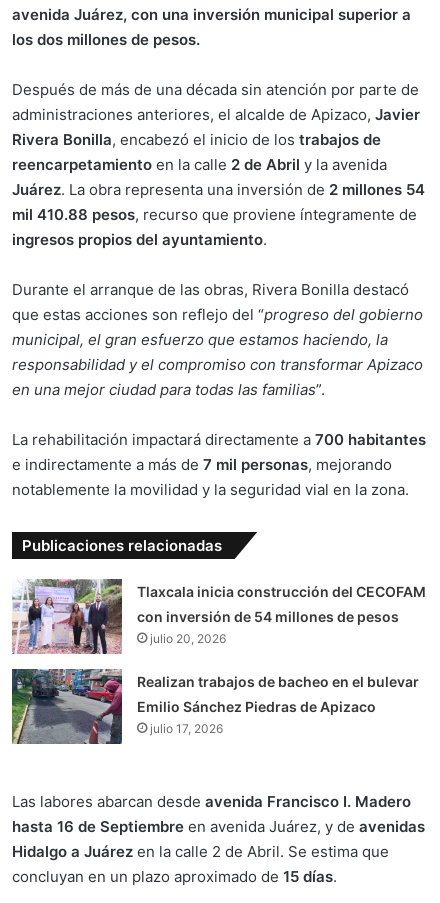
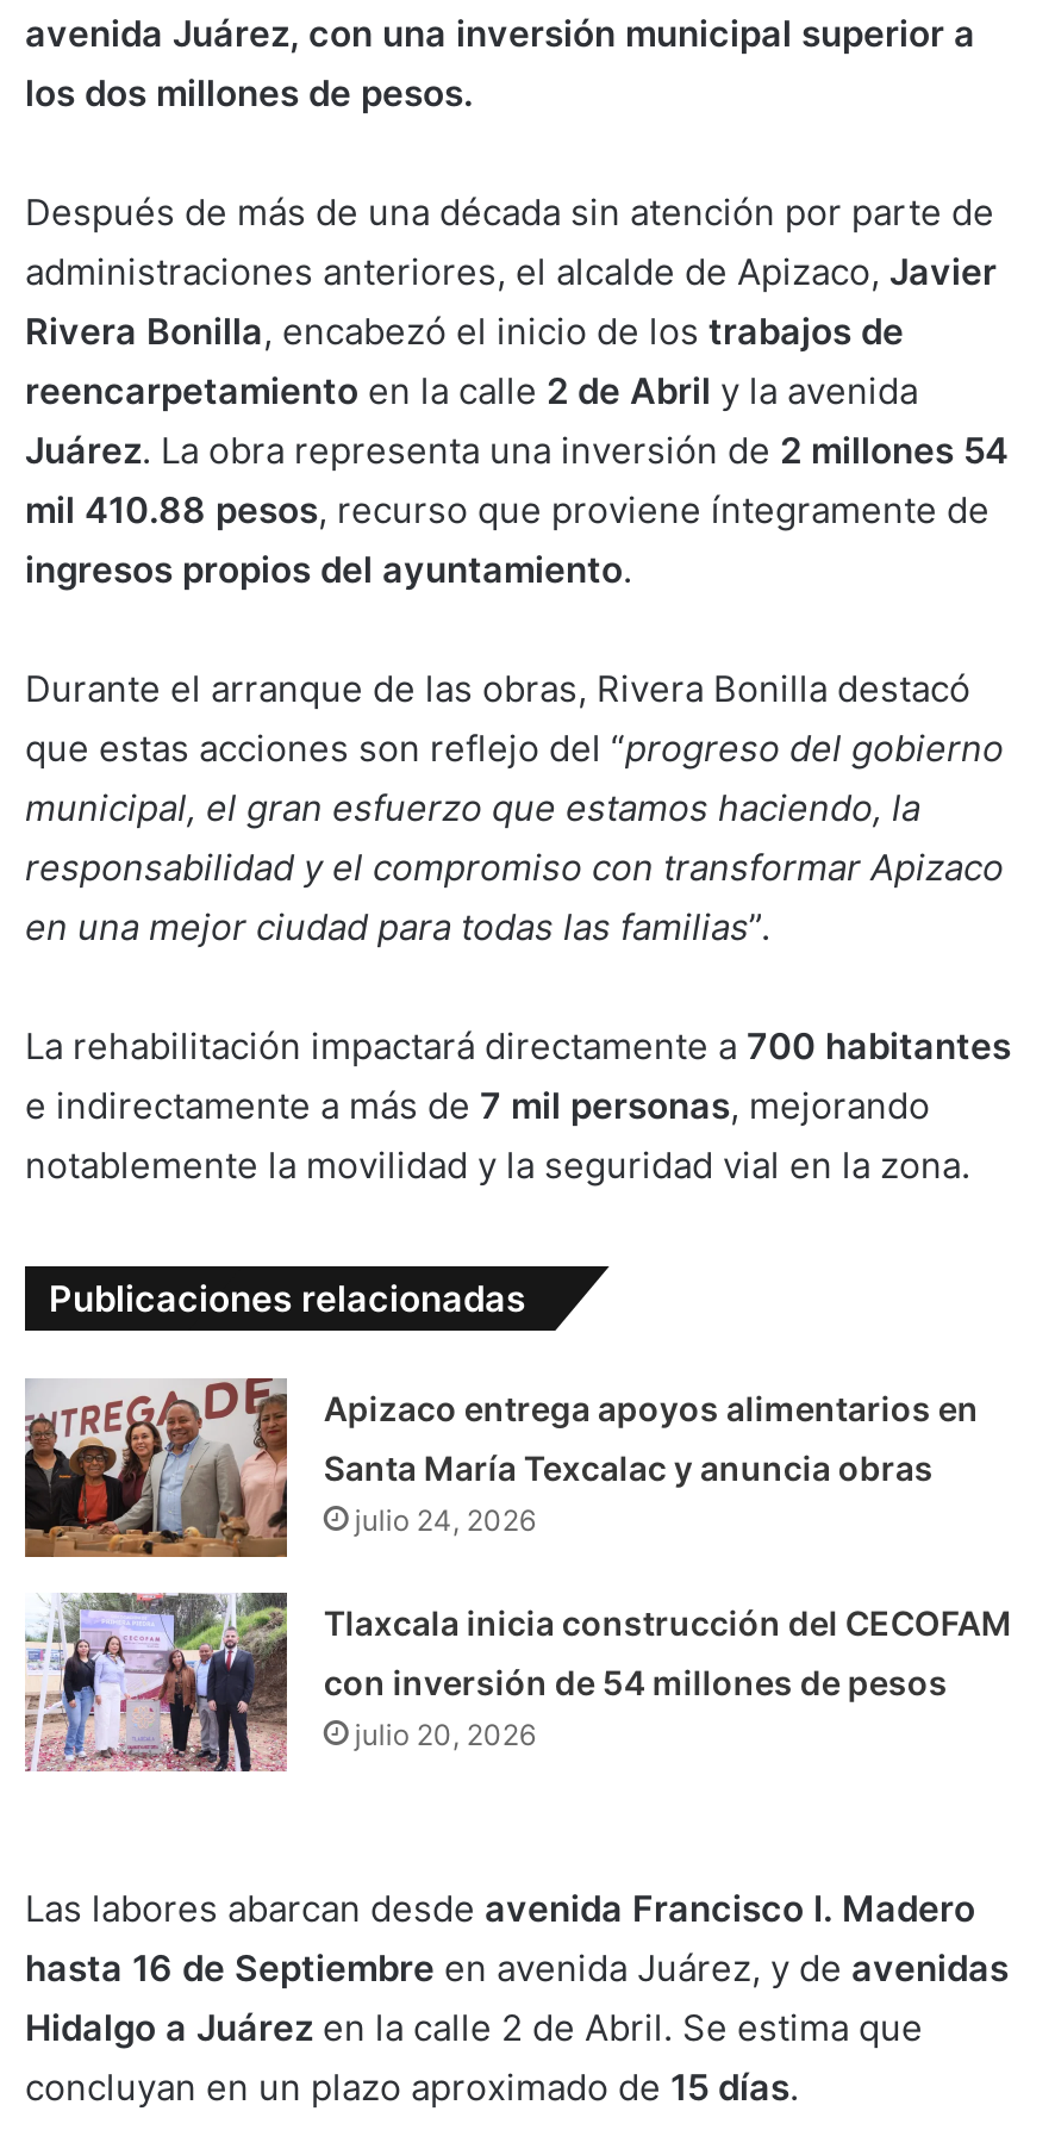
+ [image]
+ Apizaco entrega apoyos alimentarios en
+ Santa María Texcalac y anuncia obras
+ julio 24, 2026

moved down: [image] | Tlaxcala inicia construcción del CECOFAM | con inversión de 54 millones de pesos | julio 20, 2026

- [image]
- Realizan trabajos de bacheo en el bulevar
- Emilio Sánchez Piedras de Apizaco
- julio 17, 2026
